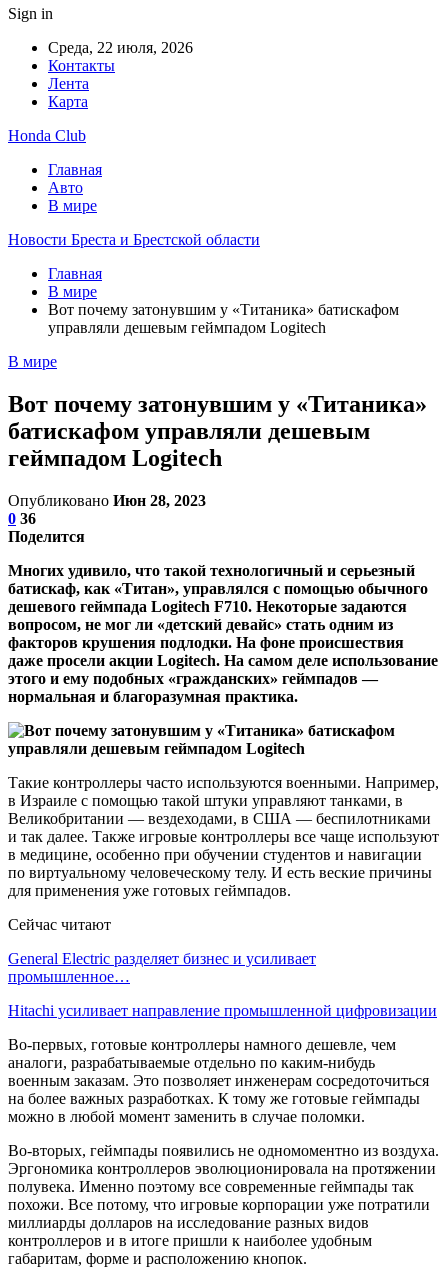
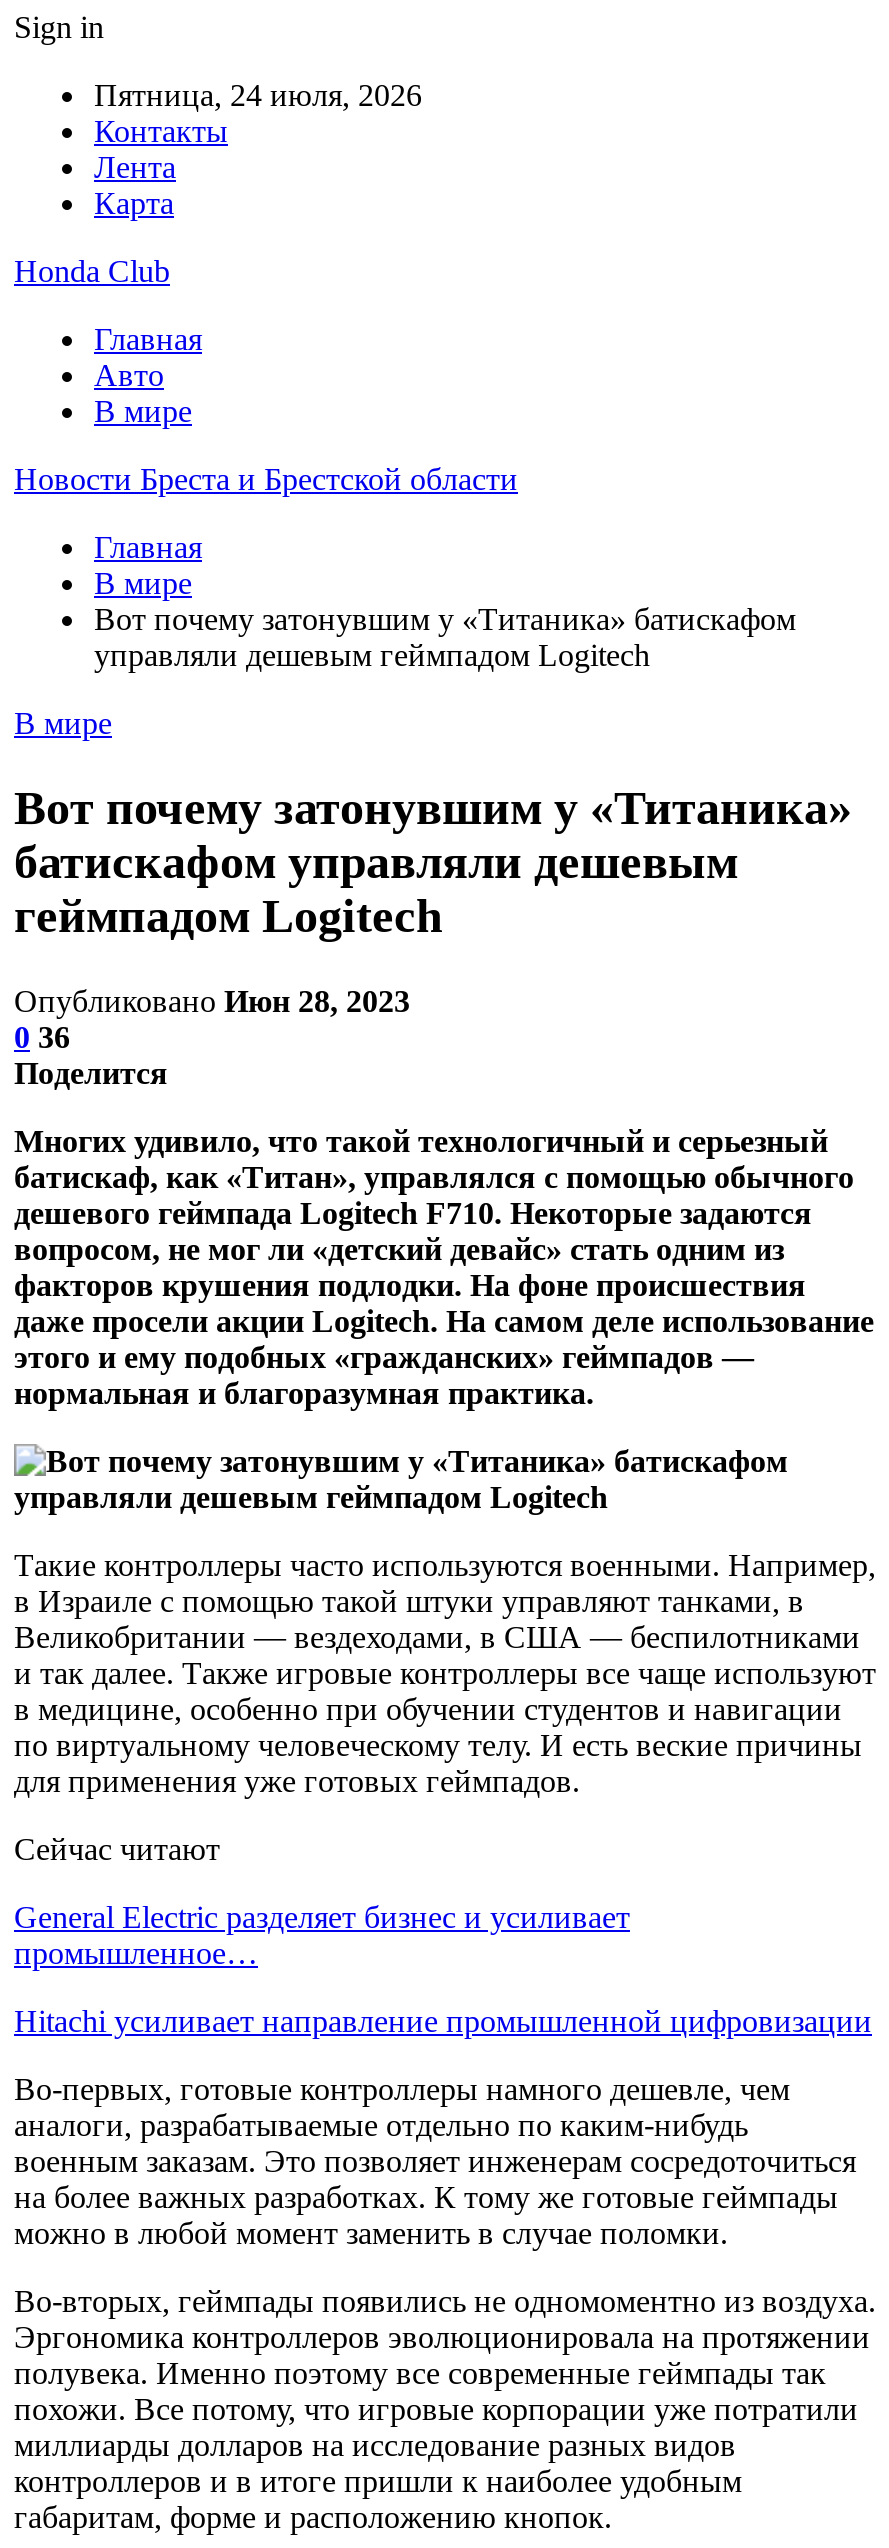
- Среда, 22 июля, 2026
+ Пятница, 24 июля, 2026
